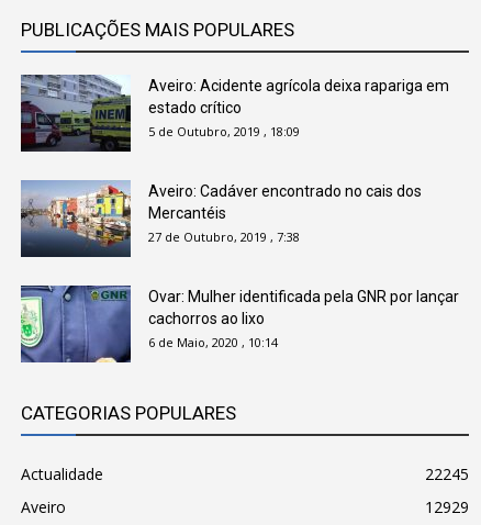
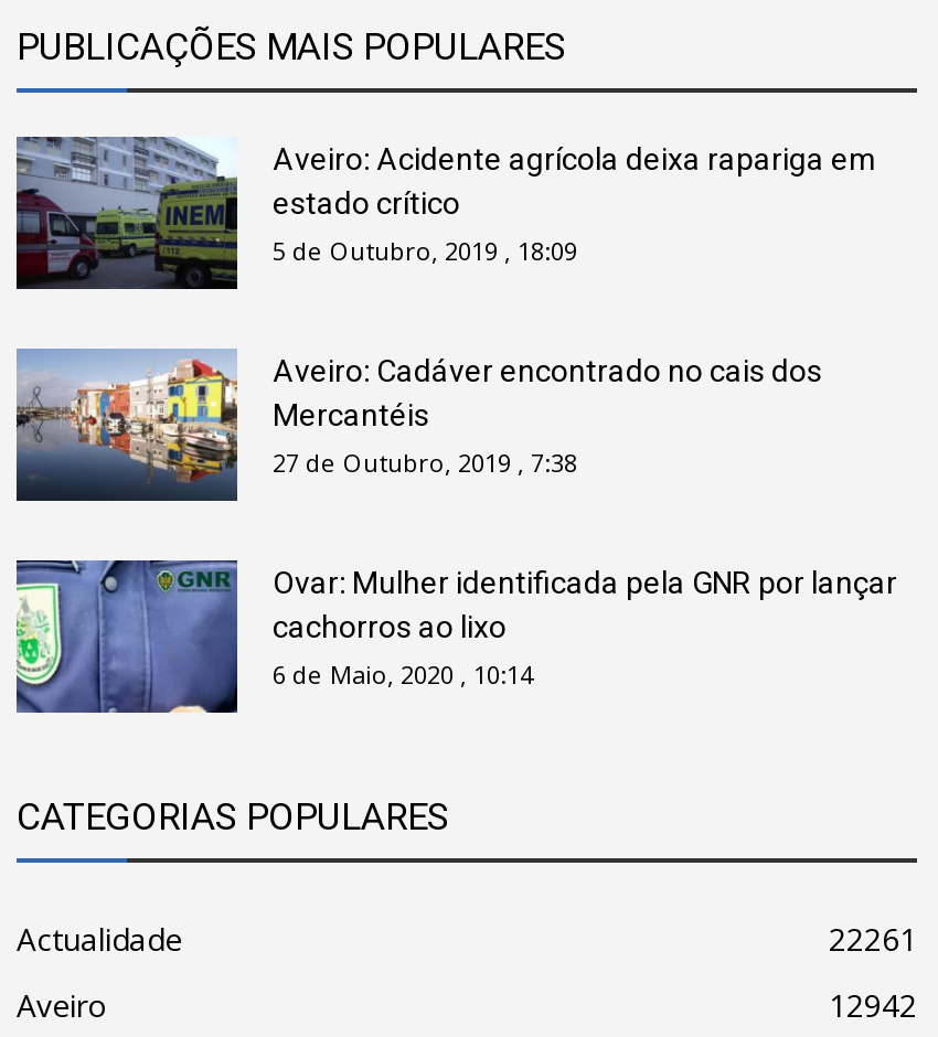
- 22245
+ 22261

- 12929
+ 12942
